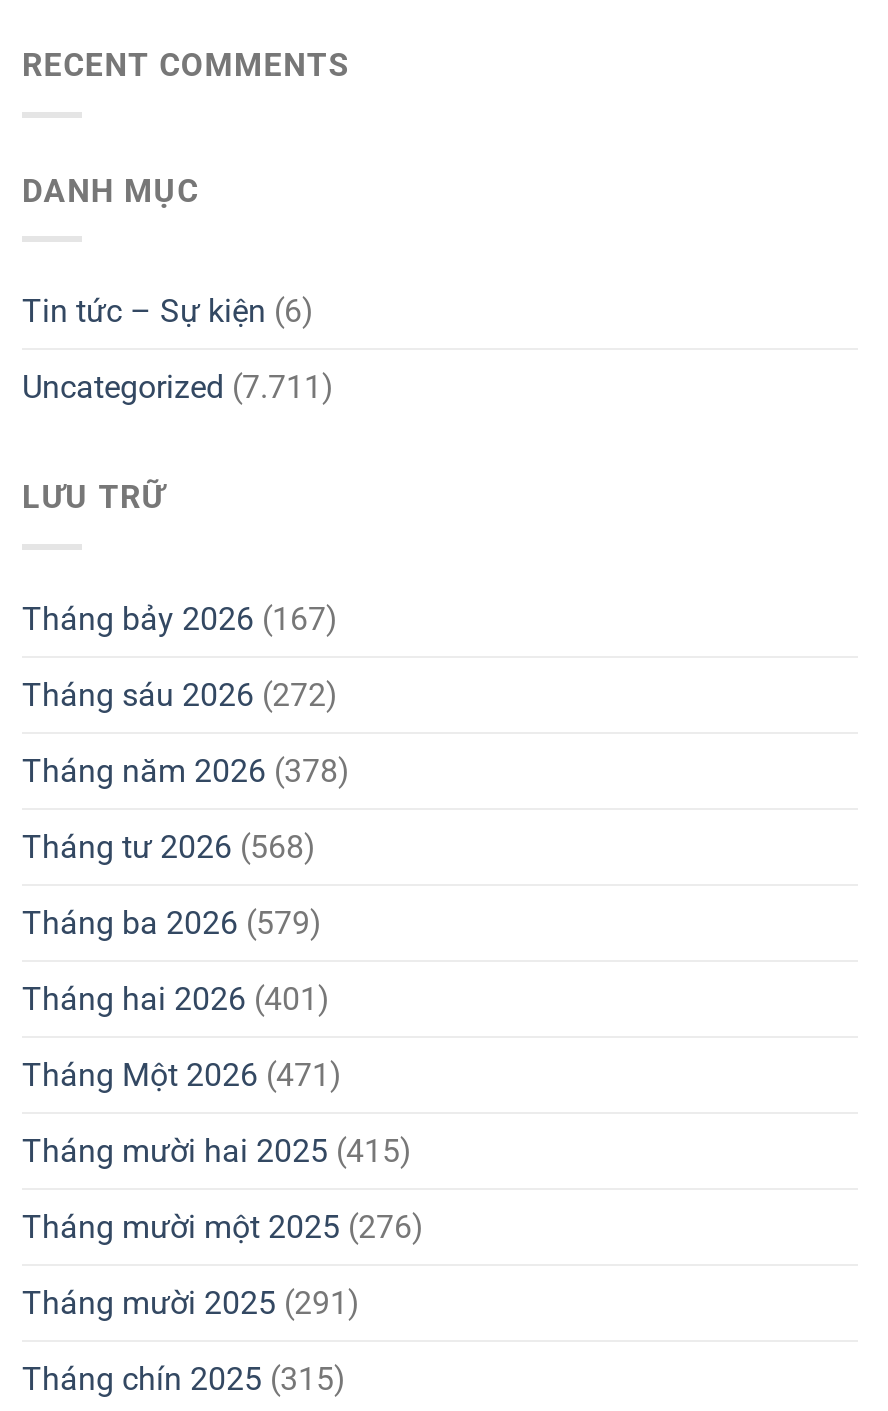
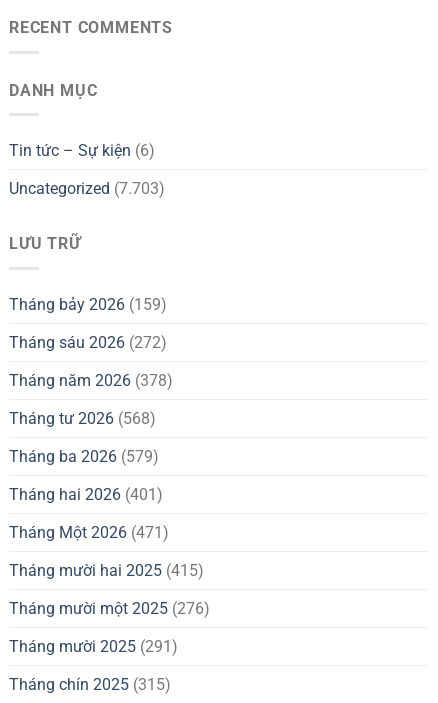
- Uncategorized (7.711)
+ Uncategorized (7.703)

- Tháng bảy 2026 (167)
+ Tháng bảy 2026 (159)
